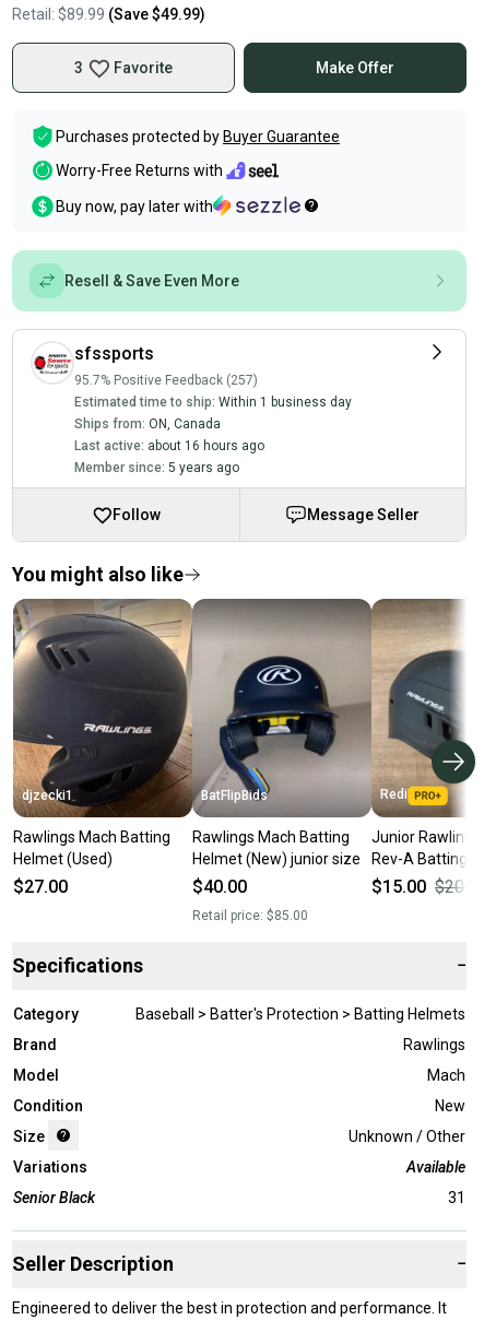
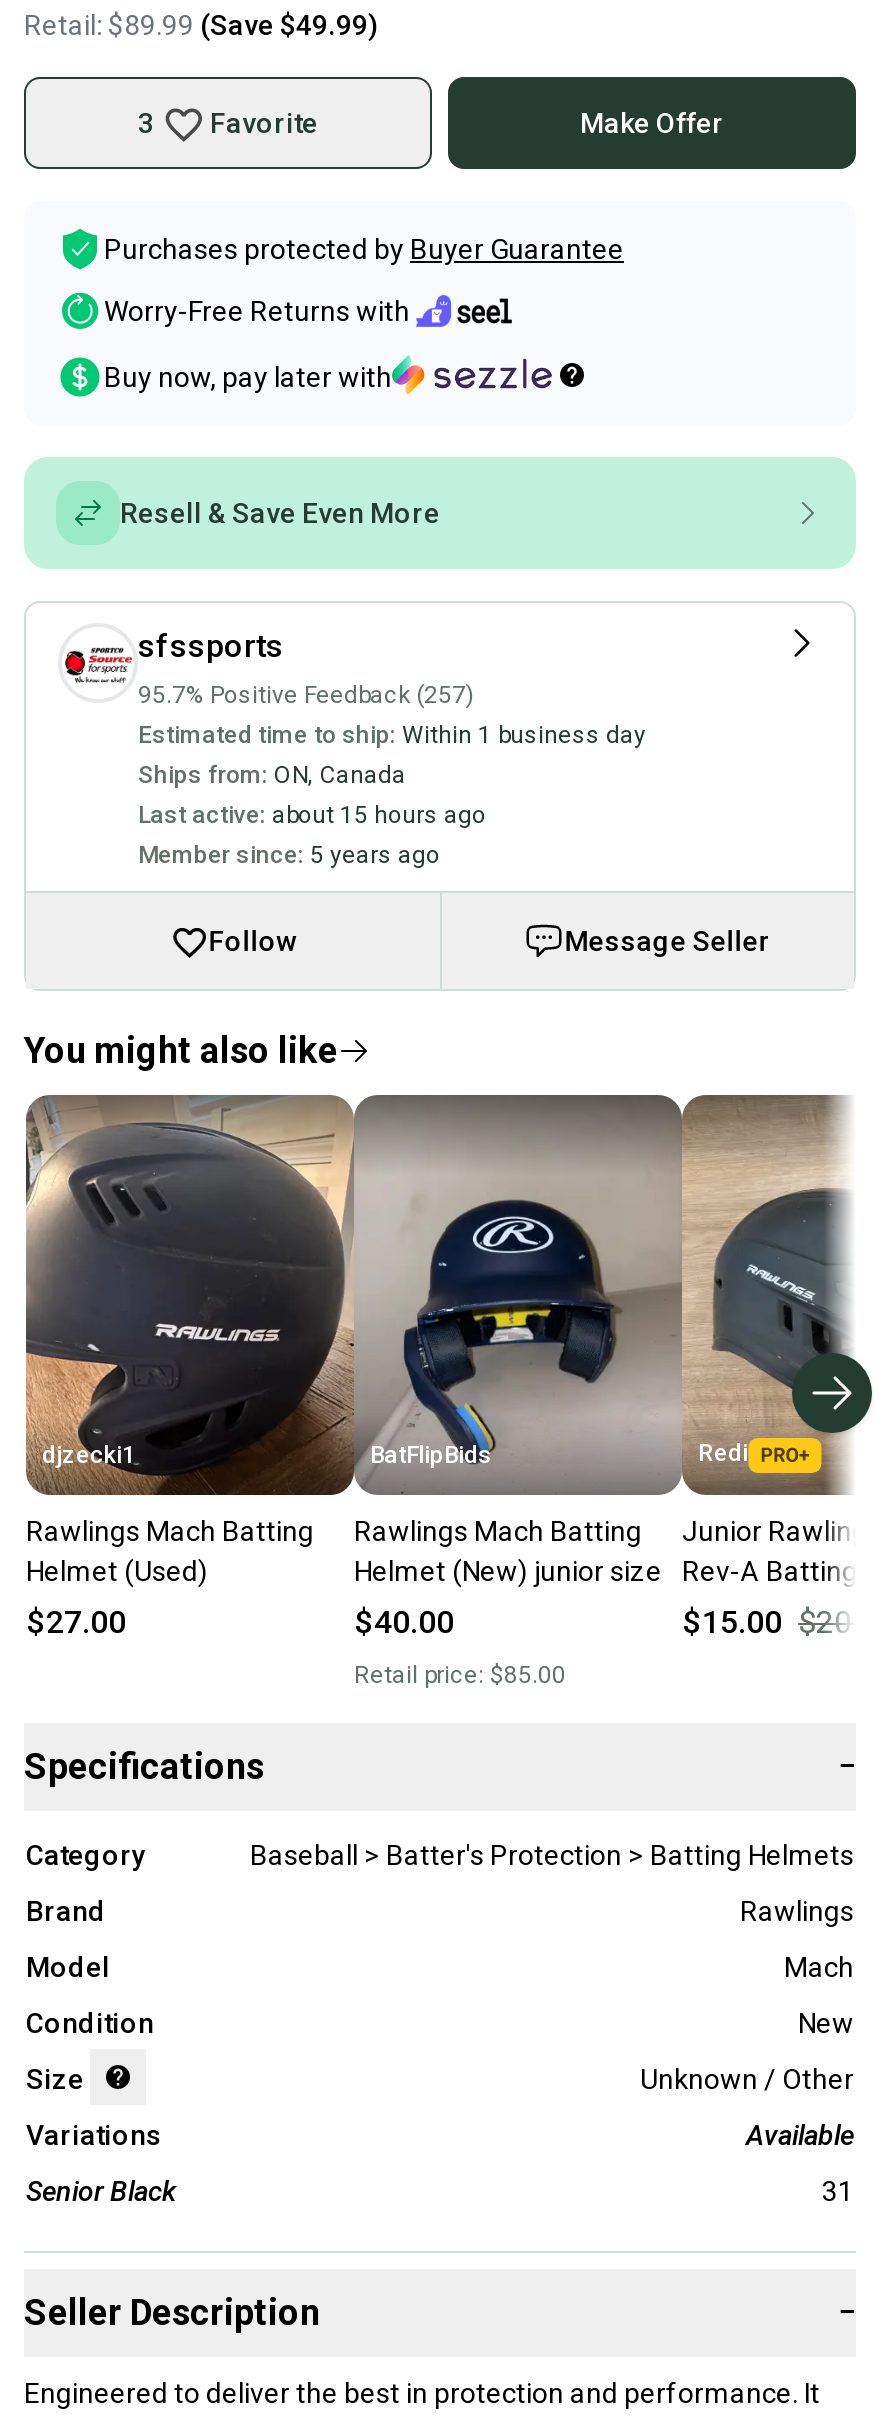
- Last active: about 16 hours ago
+ Last active: about 15 hours ago
